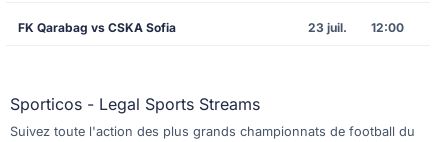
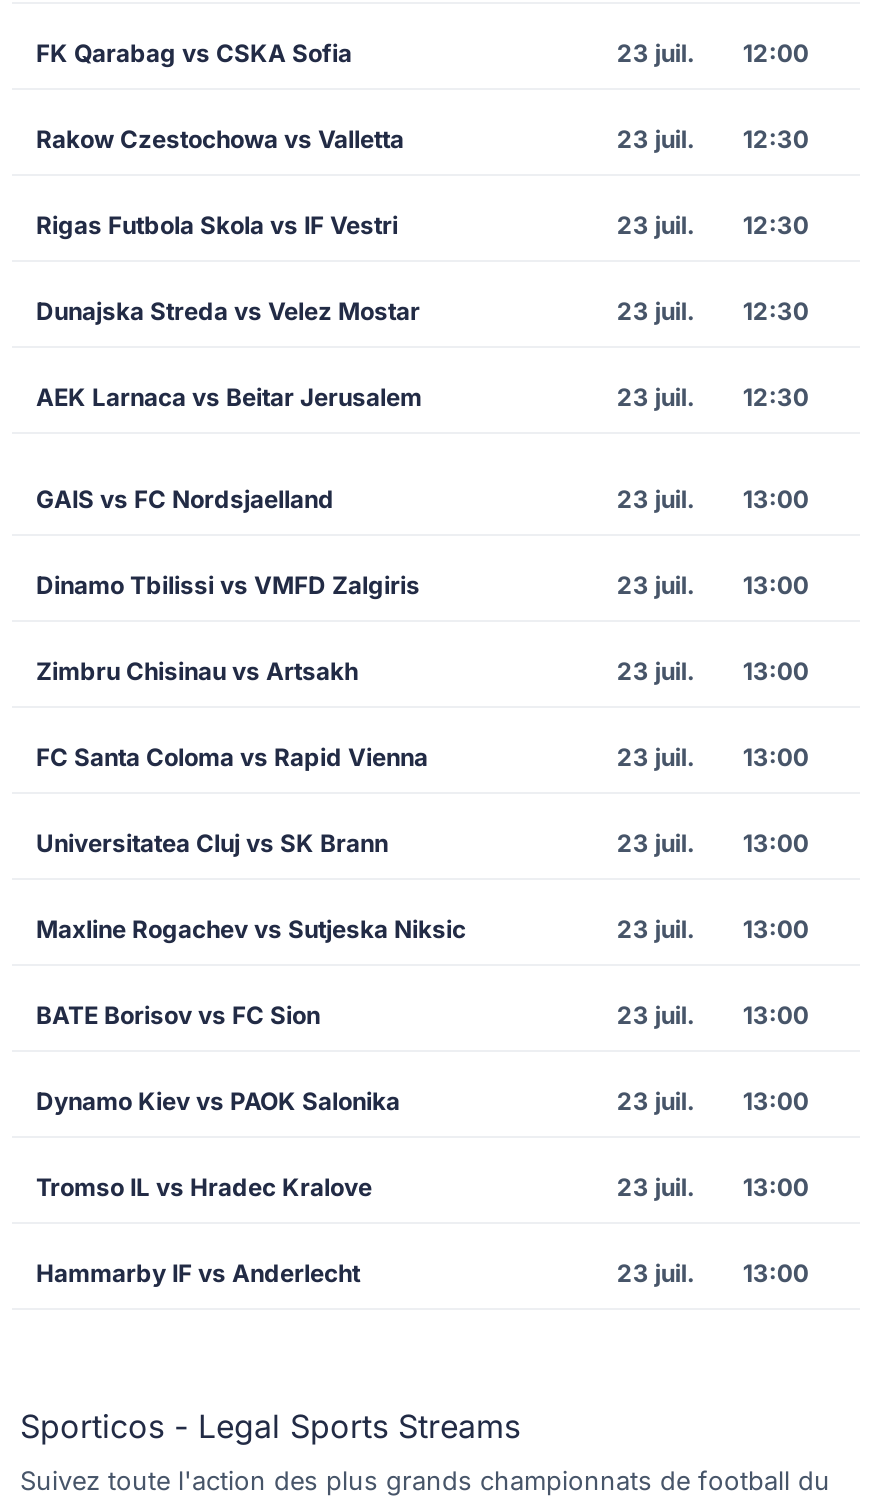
+ Rakow Czestochowa vs Valletta
+ 23 juil.
+ 12:30
+ Rigas Futbola Skola vs IF Vestri
+ 23 juil.
+ 12:30
+ Dunajska Streda vs Velez Mostar
+ 23 juil.
+ 12:30
+ AEK Larnaca vs Beitar Jerusalem
+ 23 juil.
+ 12:30
+ GAIS vs FC Nordsjaelland
+ 23 juil.
+ 13:00
+ Dinamo Tbilissi vs VMFD Zalgiris
+ 23 juil.
+ 13:00
+ Zimbru Chisinau vs Artsakh
+ 23 juil.
+ 13:00
+ FC Santa Coloma vs Rapid Vienna
+ 23 juil.
+ 13:00
+ Universitatea Cluj vs SK Brann
+ 23 juil.
+ 13:00
+ Maxline Rogachev vs Sutjeska Niksic
+ 23 juil.
+ 13:00
+ BATE Borisov vs FC Sion
+ 23 juil.
+ 13:00
+ Dynamo Kiev vs PAOK Salonika
+ 23 juil.
+ 13:00
+ Tromso IL vs Hradec Kralove
+ 23 juil.
+ 13:00
+ Hammarby IF vs Anderlecht
+ 23 juil.
+ 13:00
